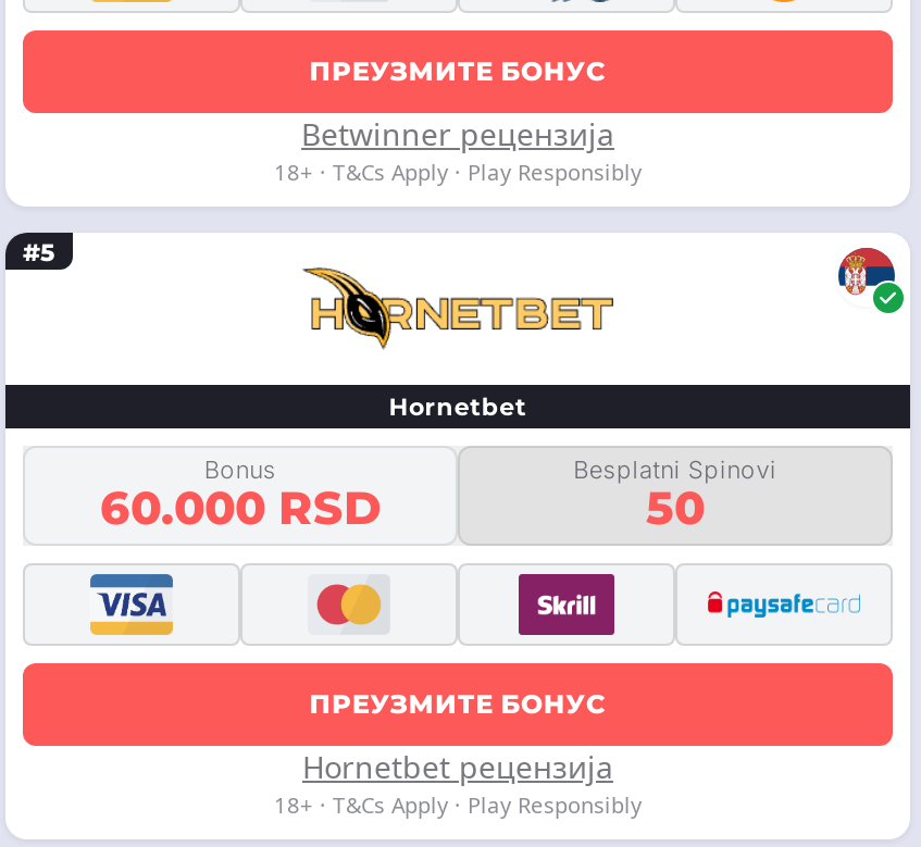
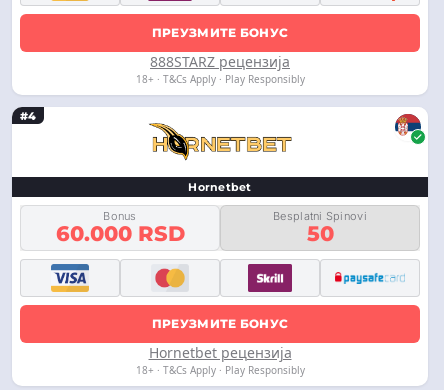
- Betwinner рецензија
+ 888STARZ рецензија

- #5
+ #4
